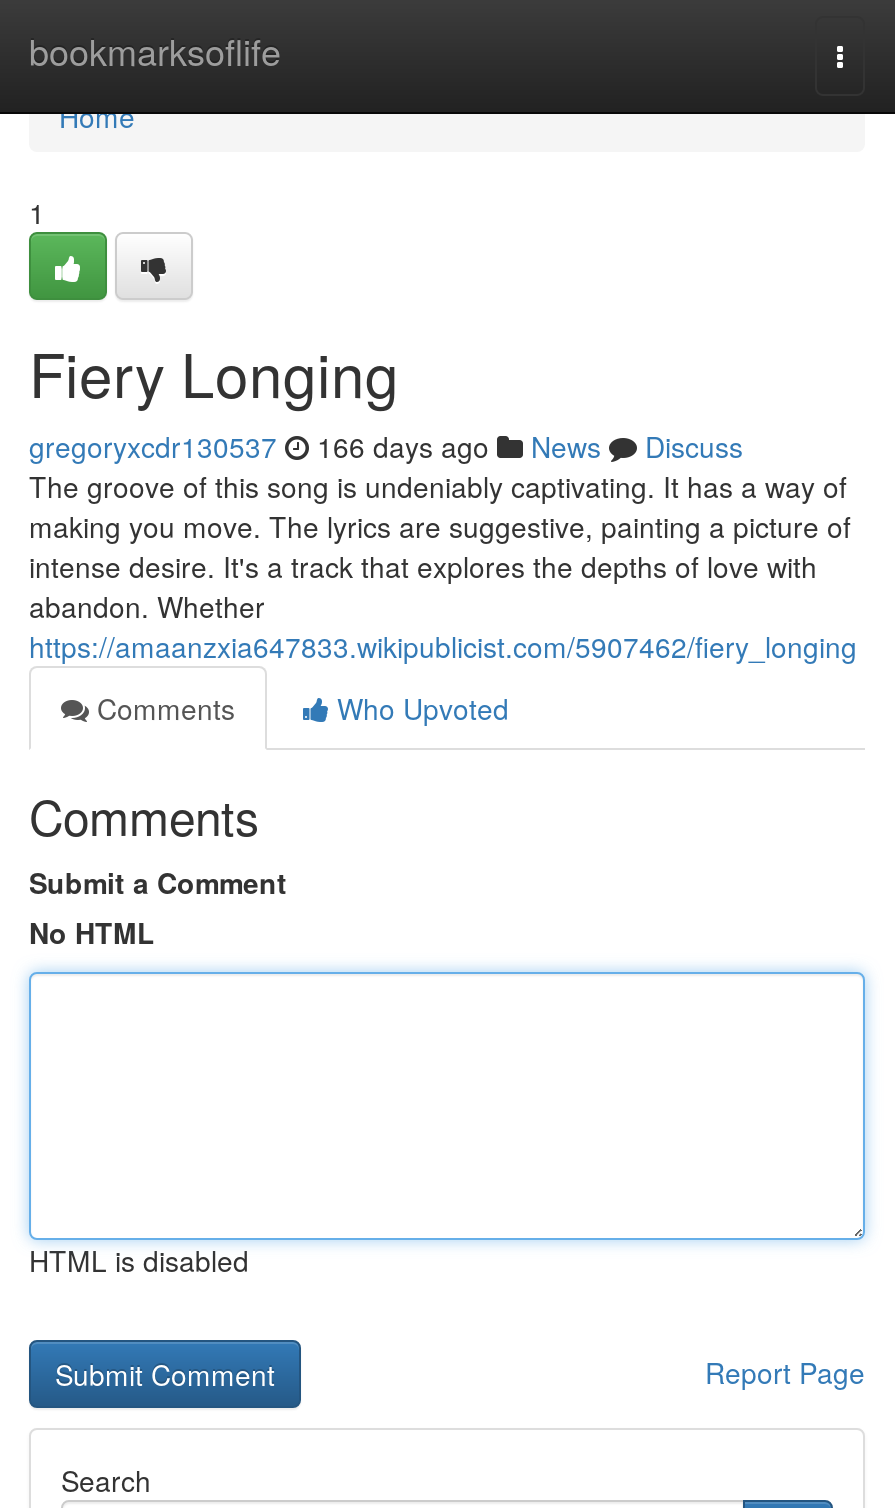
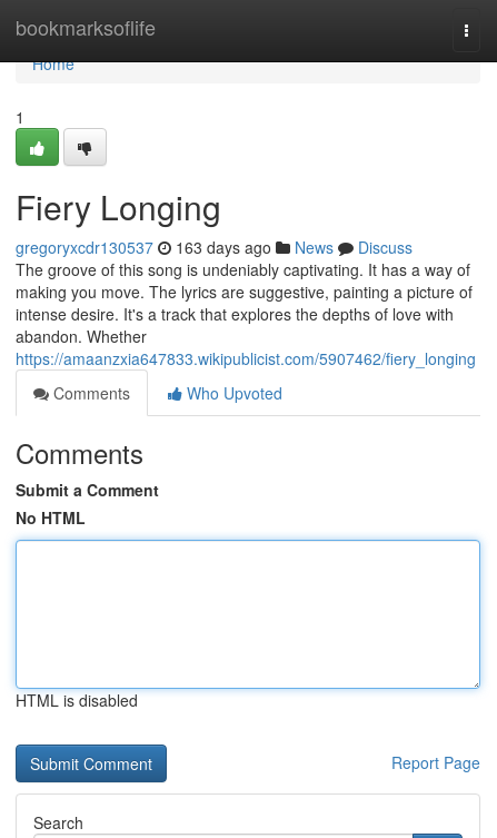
- gregoryxcdr130537 166 days ago News Discuss
+ gregoryxcdr130537 163 days ago News Discuss
